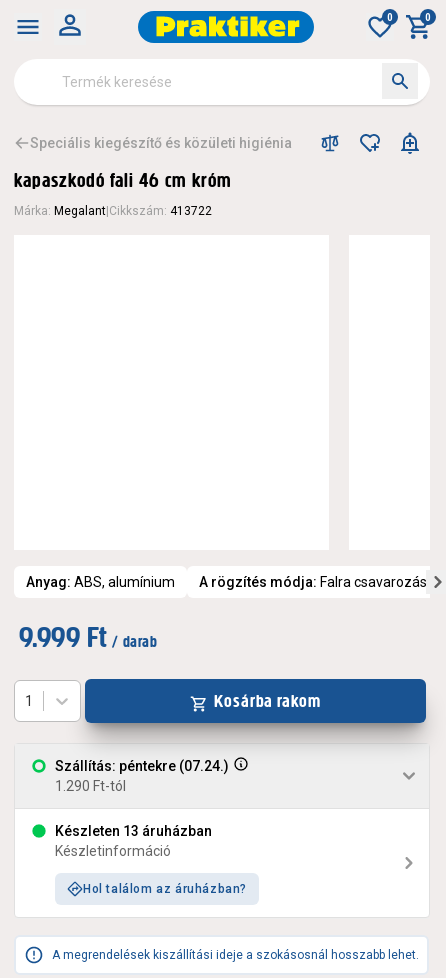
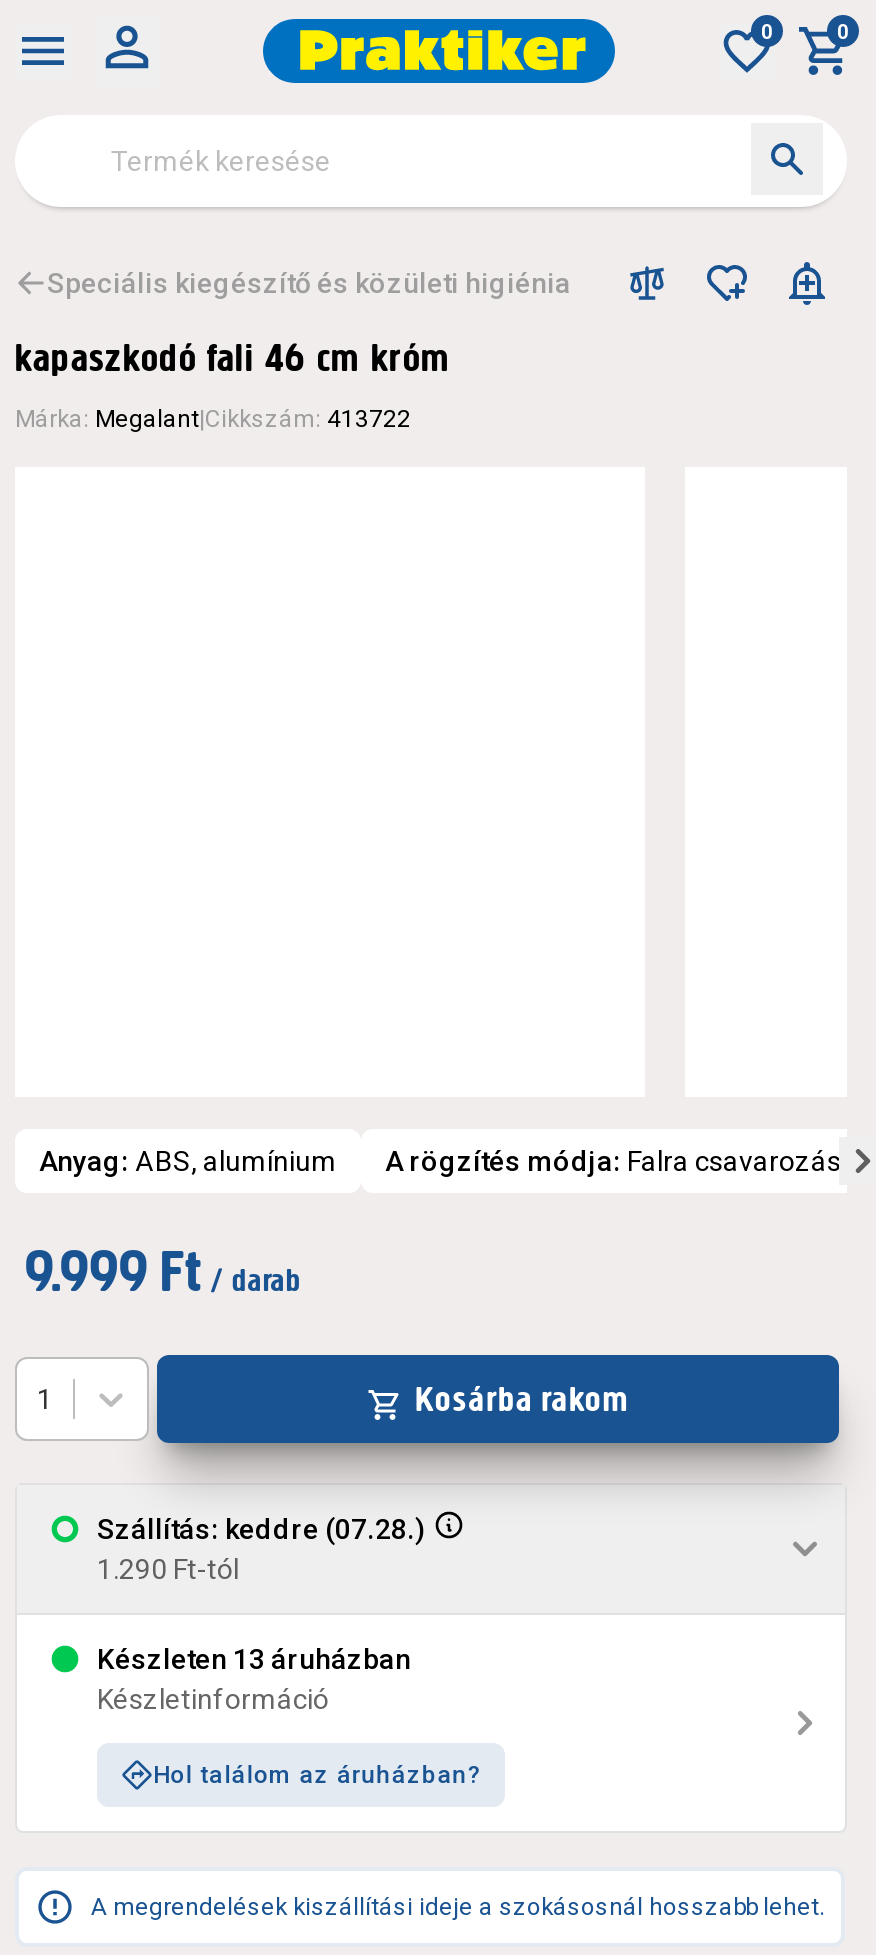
- Szállítás: péntekre (07.24.)
+ Szállítás: keddre (07.28.)
